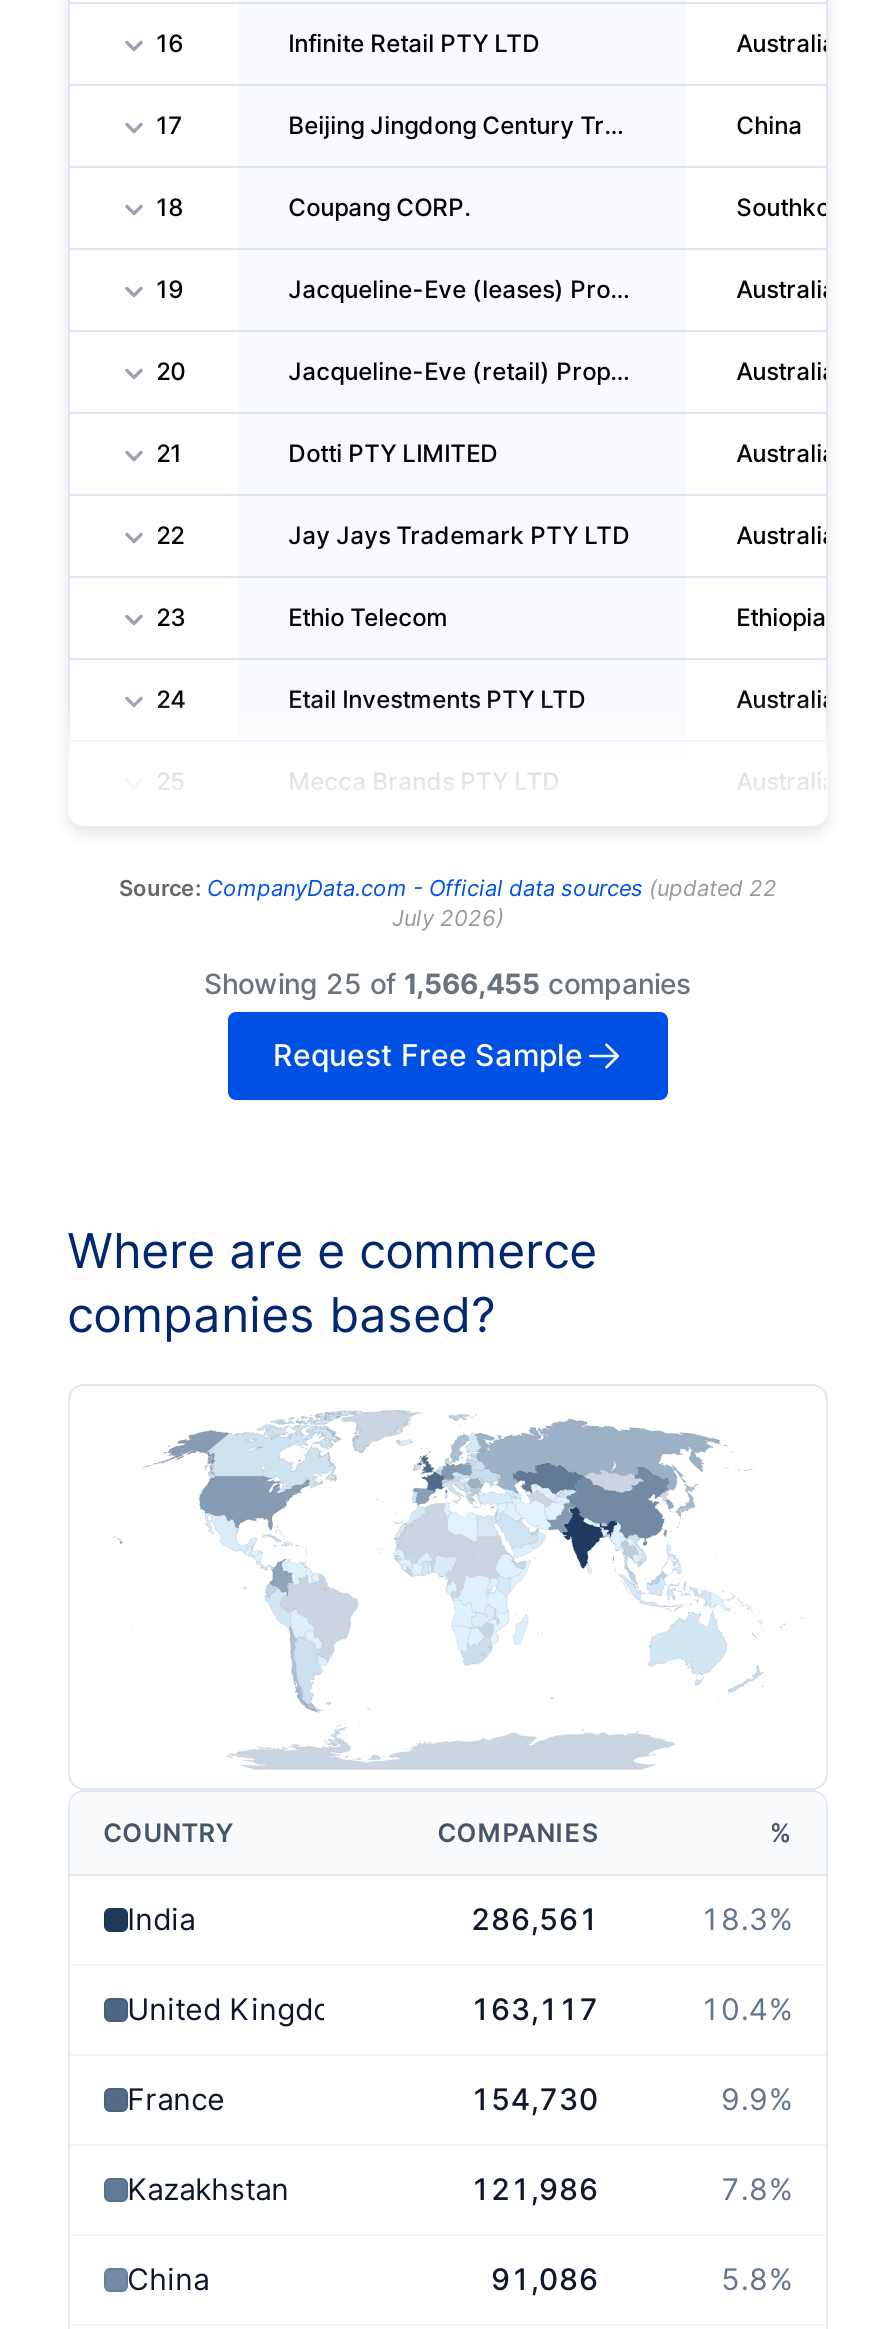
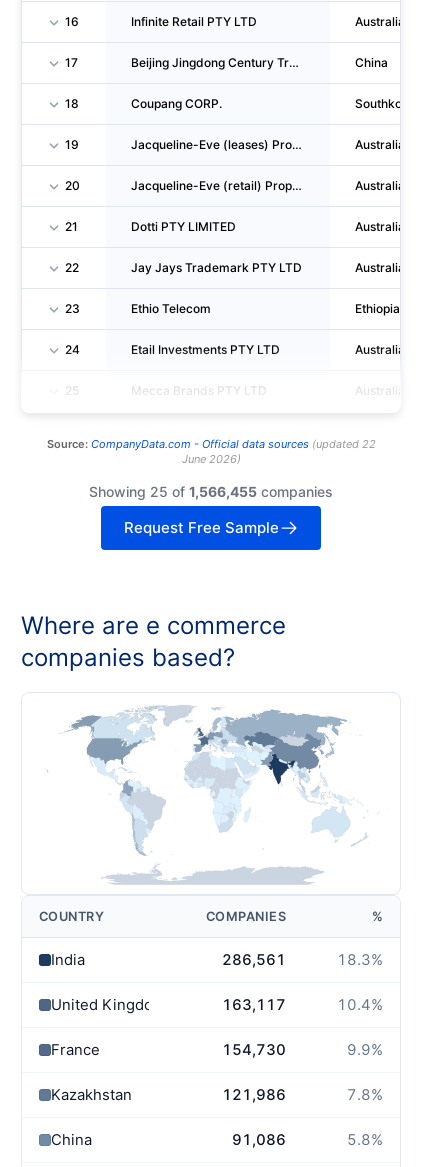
- July 2026)
+ June 2026)
